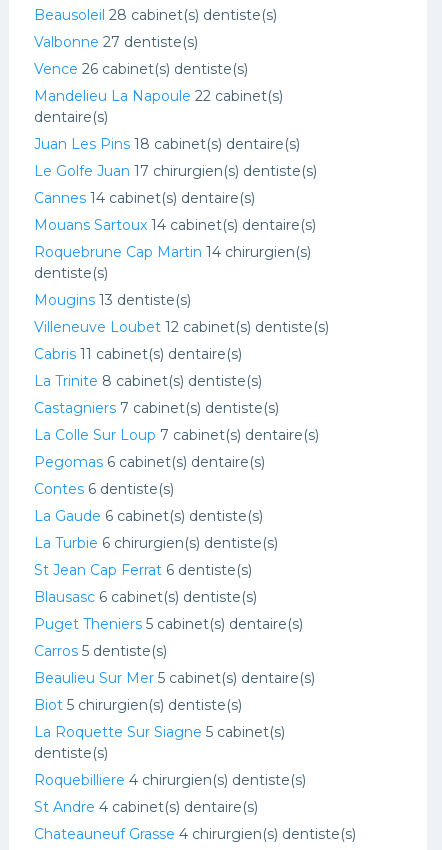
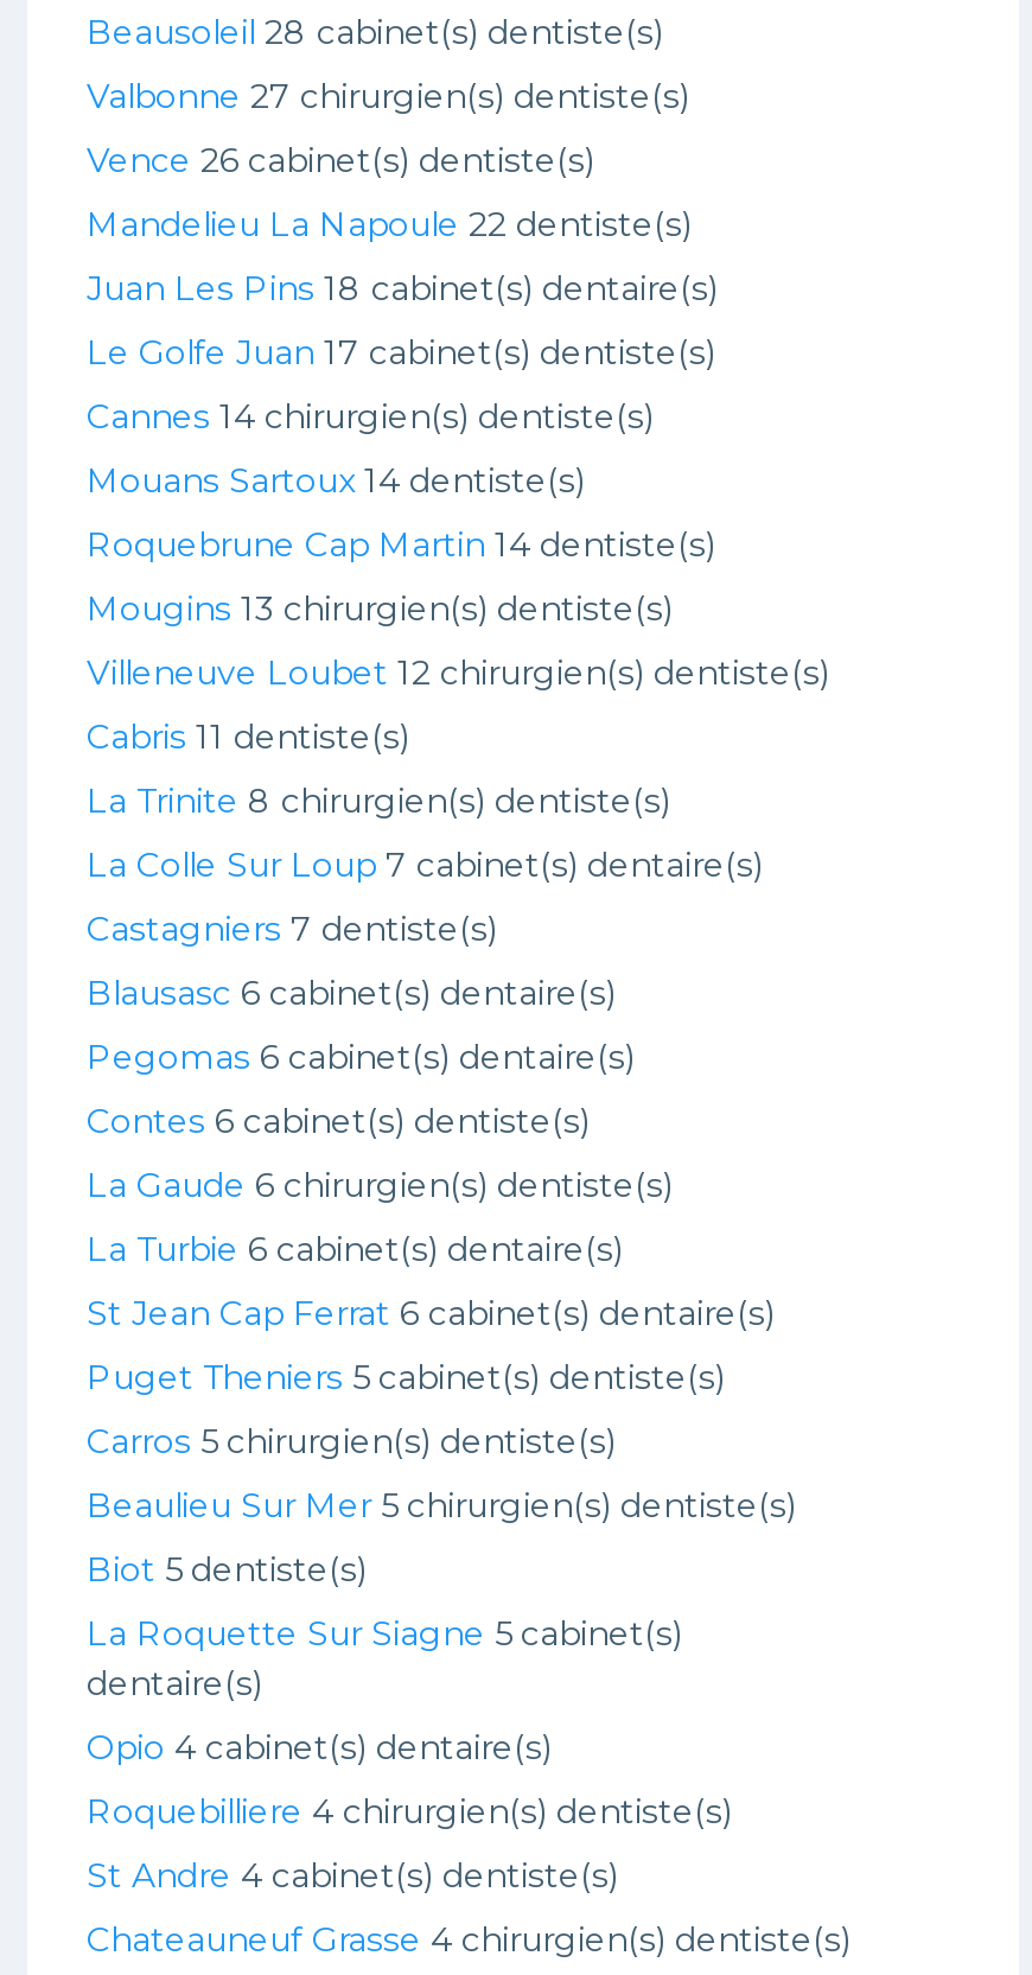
- Valbonne 27 dentiste(s)
+ Valbonne 27 chirurgien(s) dentiste(s)

- Mandelieu La Napoule 22 cabinet(s)
+ Mandelieu La Napoule 22 dentiste(s)
+ Le Golfe Juan 17 cabinet(s) dentiste(s)
+ Cannes 14 chirurgien(s) dentiste(s)
+ Mouans Sartoux 14 dentiste(s)
+ Roquebrune Cap Martin 14 dentiste(s)
+ Mougins 13 chirurgien(s) dentiste(s)
+ Villeneuve Loubet 12 chirurgien(s) dentiste(s)
+ Cabris 11 dentiste(s)
+ La Trinite 8 chirurgien(s) dentiste(s)
+ Castagniers 7 dentiste(s)
+ Blausasc 6 cabinet(s) dentaire(s)
+ Contes 6 cabinet(s) dentiste(s)
+ La Gaude 6 chirurgien(s) dentiste(s)
+ La Turbie 6 cabinet(s) dentaire(s)
+ St Jean Cap Ferrat 6 cabinet(s) dentaire(s)
+ Puget Theniers 5 cabinet(s) dentiste(s)
+ Carros 5 chirurgien(s) dentiste(s)
+ Beaulieu Sur Mer 5 chirurgien(s) dentiste(s)
+ Biot 5 dentiste(s)

moved down: dentaire(s)

moved up: Juan Les Pins 18 cabinet(s) dentaire(s)

- Le Golfe Juan 17 chirurgien(s) dentiste(s)
- Cannes 14 cabinet(s) dentaire(s)
- Mouans Sartoux 14 cabinet(s) dentaire(s)
- Roquebrune Cap Martin 14 chirurgien(s)
- dentiste(s)
- Mougins 13 dentiste(s)
- Villeneuve Loubet 12 cabinet(s) dentiste(s)
- Cabris 11 cabinet(s) dentaire(s)
- La Trinite 8 cabinet(s) dentiste(s)
- Castagniers 7 cabinet(s) dentiste(s)
- Contes 6 dentiste(s)
- La Gaude 6 cabinet(s) dentiste(s)
- La Turbie 6 chirurgien(s) dentiste(s)
- St Jean Cap Ferrat 6 dentiste(s)
- Blausasc 6 cabinet(s) dentiste(s)
- Puget Theniers 5 cabinet(s) dentaire(s)
- Carros 5 dentiste(s)
- Beaulieu Sur Mer 5 cabinet(s) dentaire(s)
- Biot 5 chirurgien(s) dentiste(s)
- dentiste(s)
+ Opio 4 cabinet(s) dentaire(s)

moved up: La Colle Sur Loup 7 cabinet(s) dentaire(s) | Pegomas 6 cabinet(s) dentaire(s)

moved up: La Roquette Sur Siagne 5 cabinet(s)

- St Andre 4 cabinet(s) dentaire(s)
+ St Andre 4 cabinet(s) dentiste(s)
